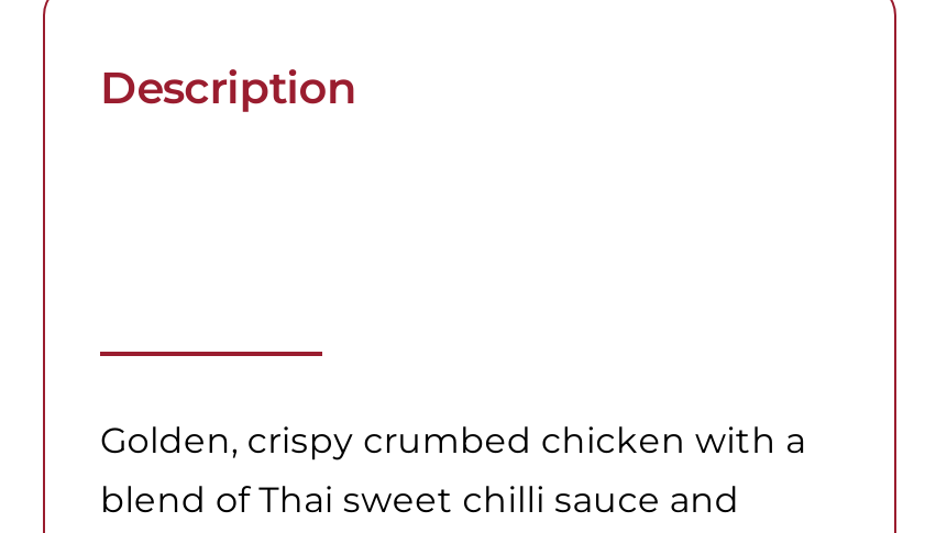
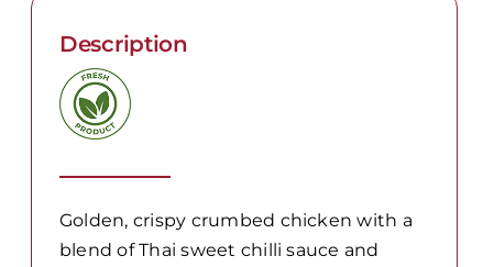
+ [image]
